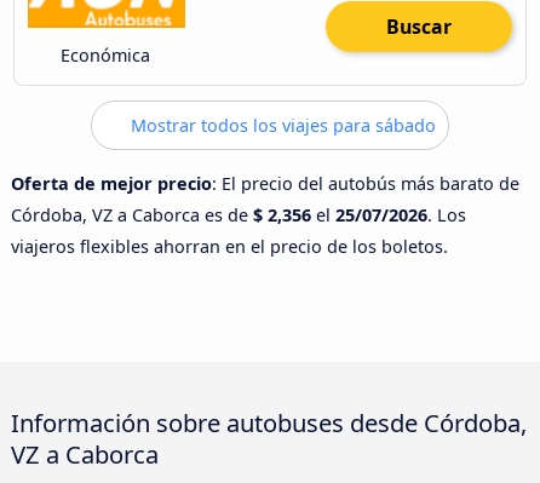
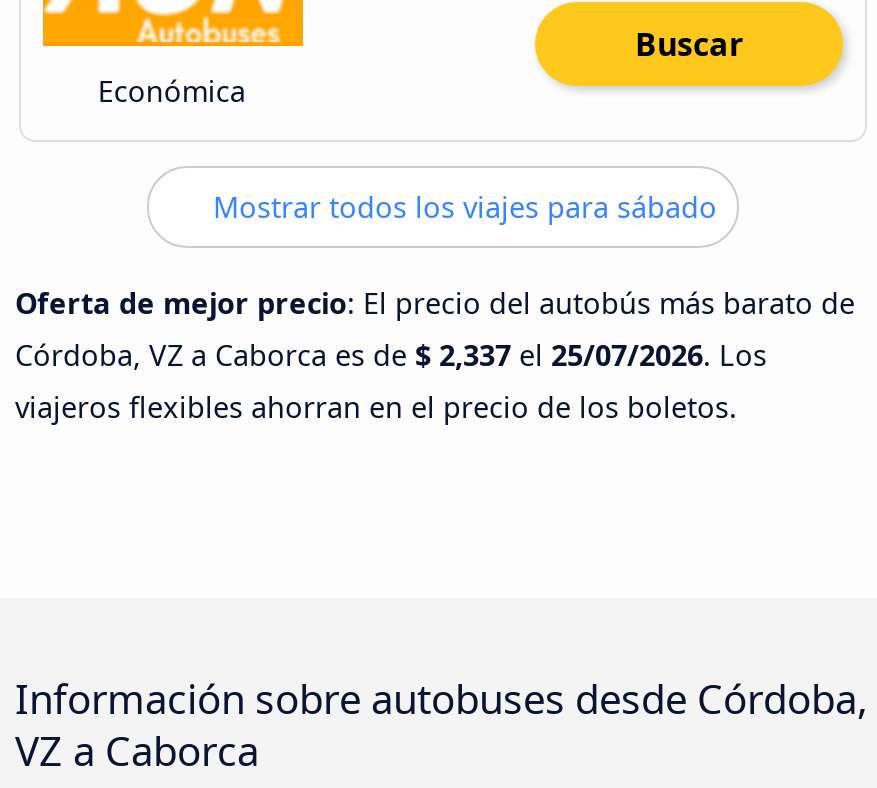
- Córdoba, VZ a Caborca es de $ 2,356 el 25/07/2026. Los
+ Córdoba, VZ a Caborca es de $ 2,337 el 25/07/2026. Los
